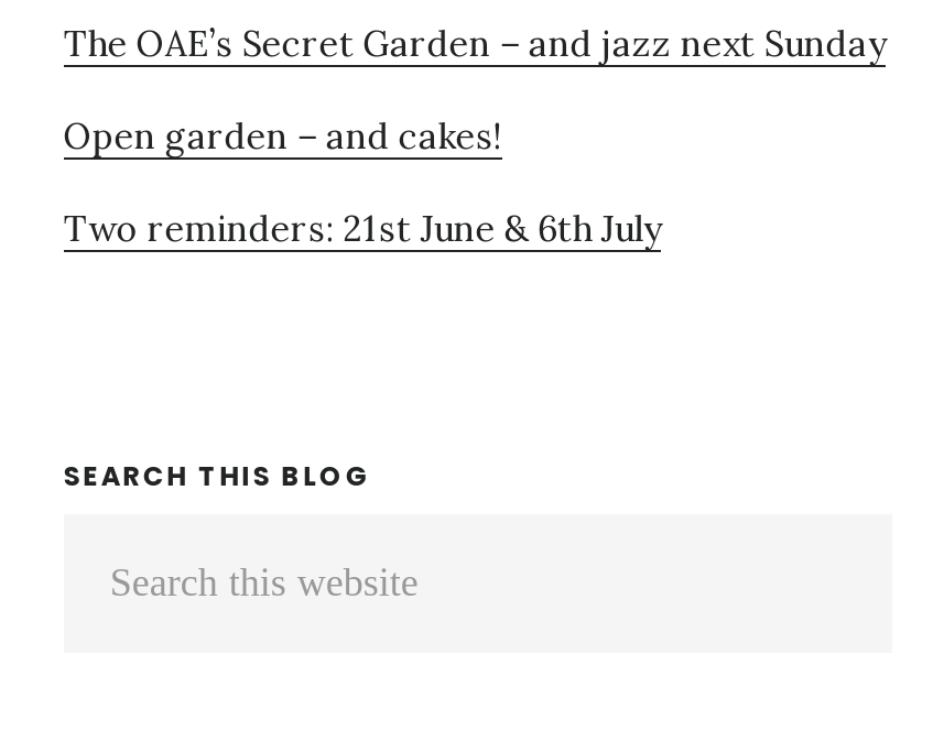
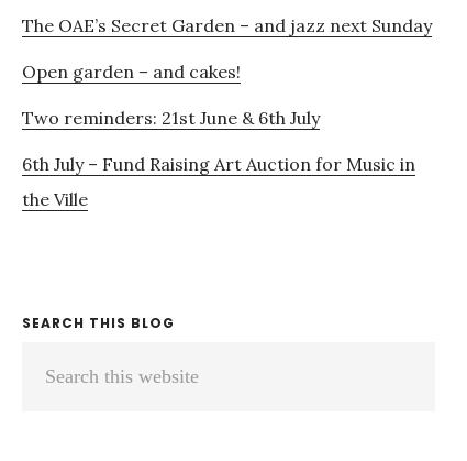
+ 6th July – Fund Raising Art Auction for Music in
+ the Ville
